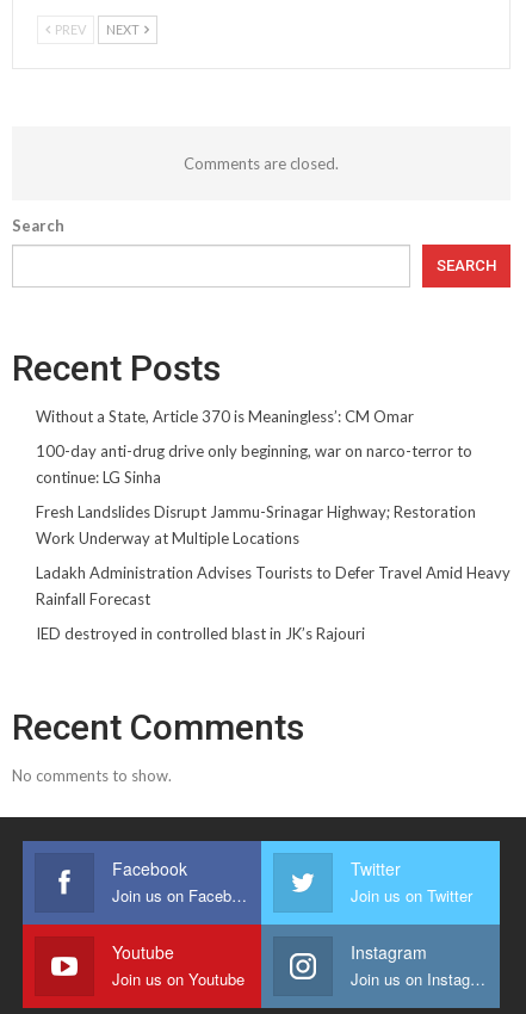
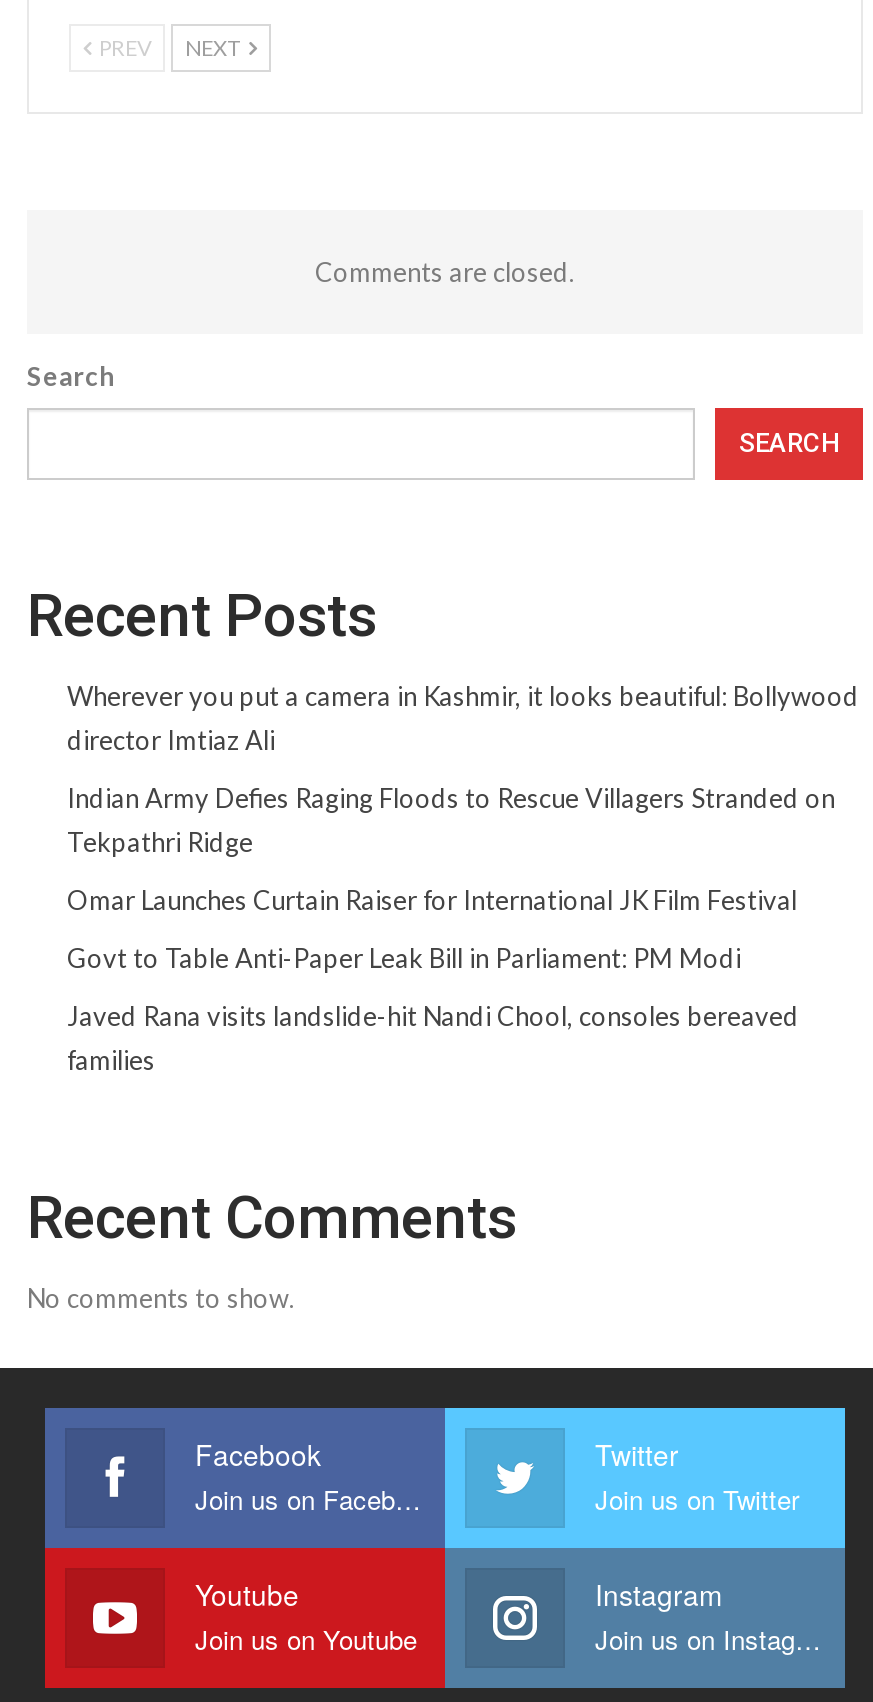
- Without a State, Article 370 is Meaningless’: CM Omar
+ Wherever you put a camera in Kashmir, it looks beautiful: Bollywood
+ director Imtiaz Ali

- 100-day anti-drug drive only beginning, war on narco-terror to
- continue: LG Sinha
+ Indian Army Defies Raging Floods to Rescue Villagers Stranded on
+ Tekpathri Ridge

- Fresh Landslides Disrupt Jammu-Srinagar Highway; Restoration
- Work Underway at Multiple Locations
+ Omar Launches Curtain Raiser for International JK Film Festival

- Ladakh Administration Advises Tourists to Defer Travel Amid Heavy
- Rainfall Forecast
+ Govt to Table Anti-Paper Leak Bill in Parliament: PM Modi

- IED destroyed in controlled blast in JK’s Rajouri
+ Javed Rana visits landslide-hit Nandi Chool, consoles bereaved
+ families
